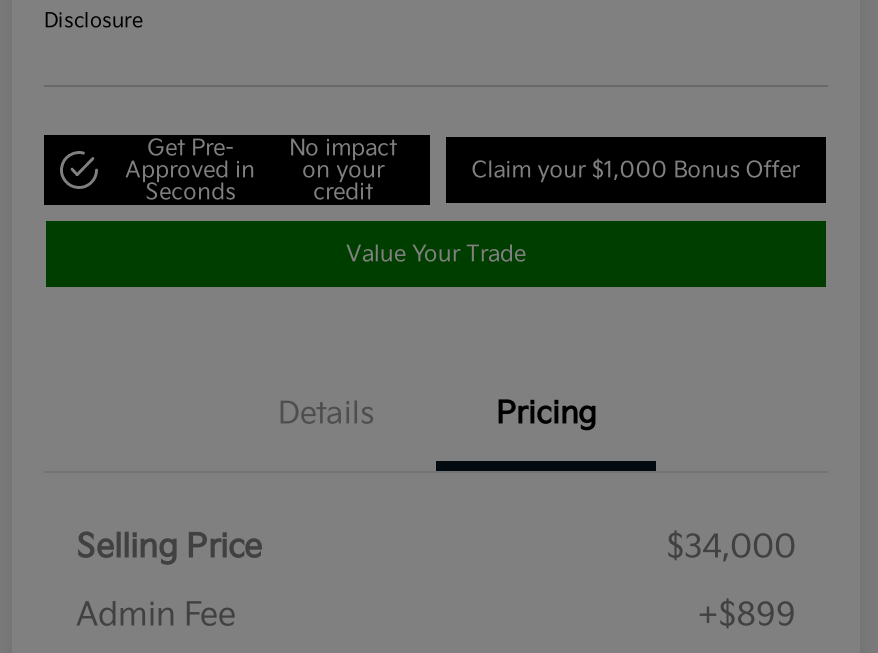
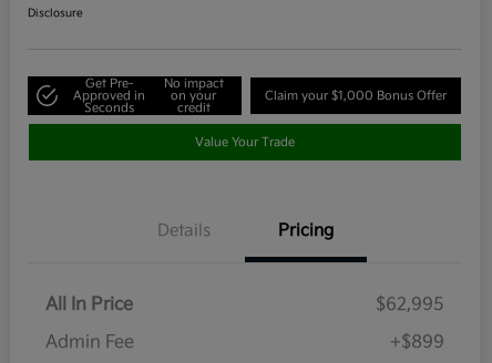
- Selling Price
- $34,000
+ All In Price
+ $62,995
